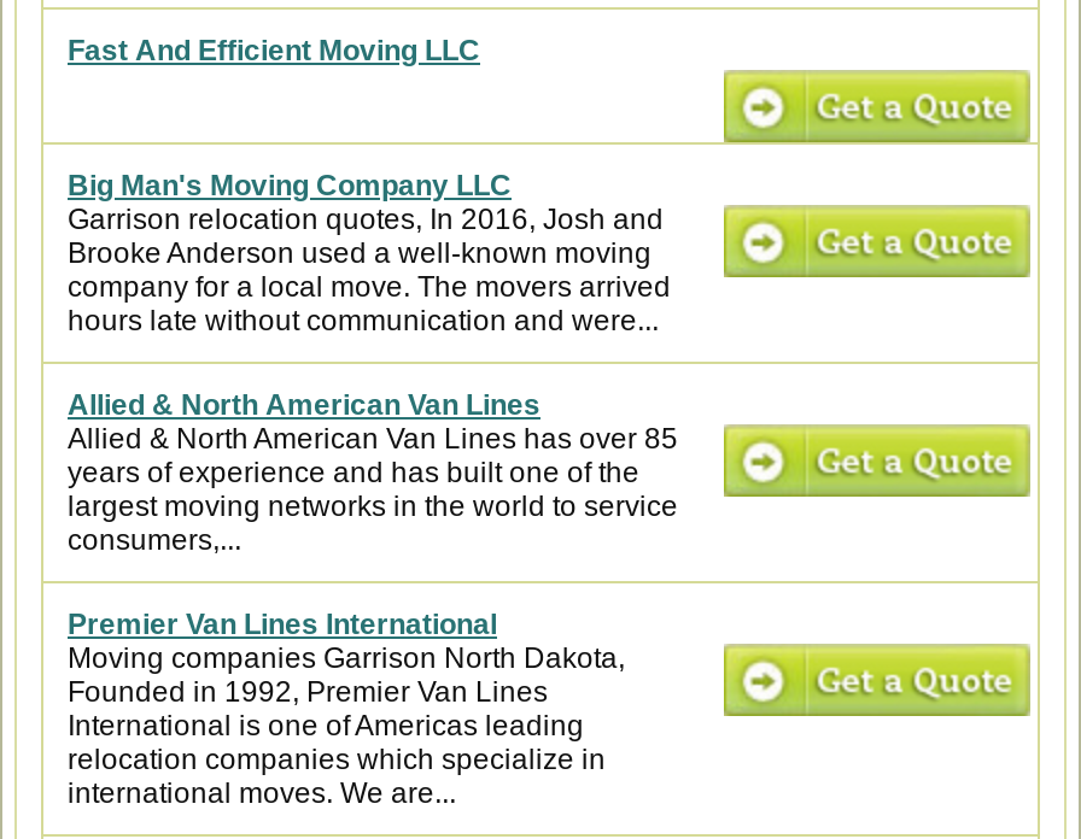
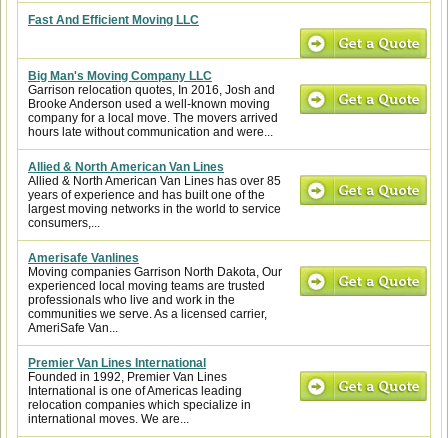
+ Amerisafe Vanlines
+ Moving companies Garrison North Dakota, Our
+ experienced local moving teams are trusted
+ professionals who live and work in the
+ communities we serve. As a licensed carrier,
+ AmeriSafe Van...

- Moving companies Garrison North Dakota,
